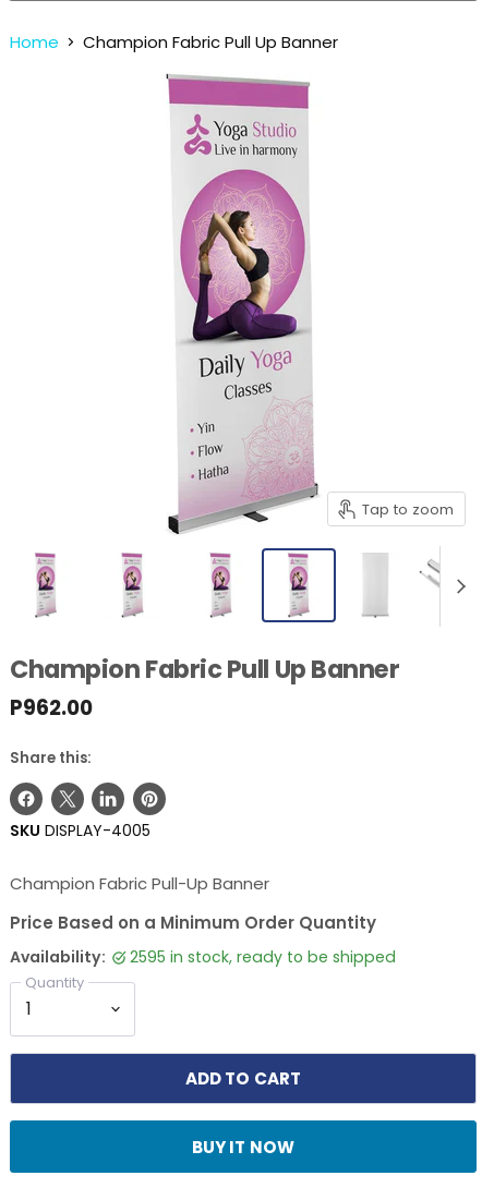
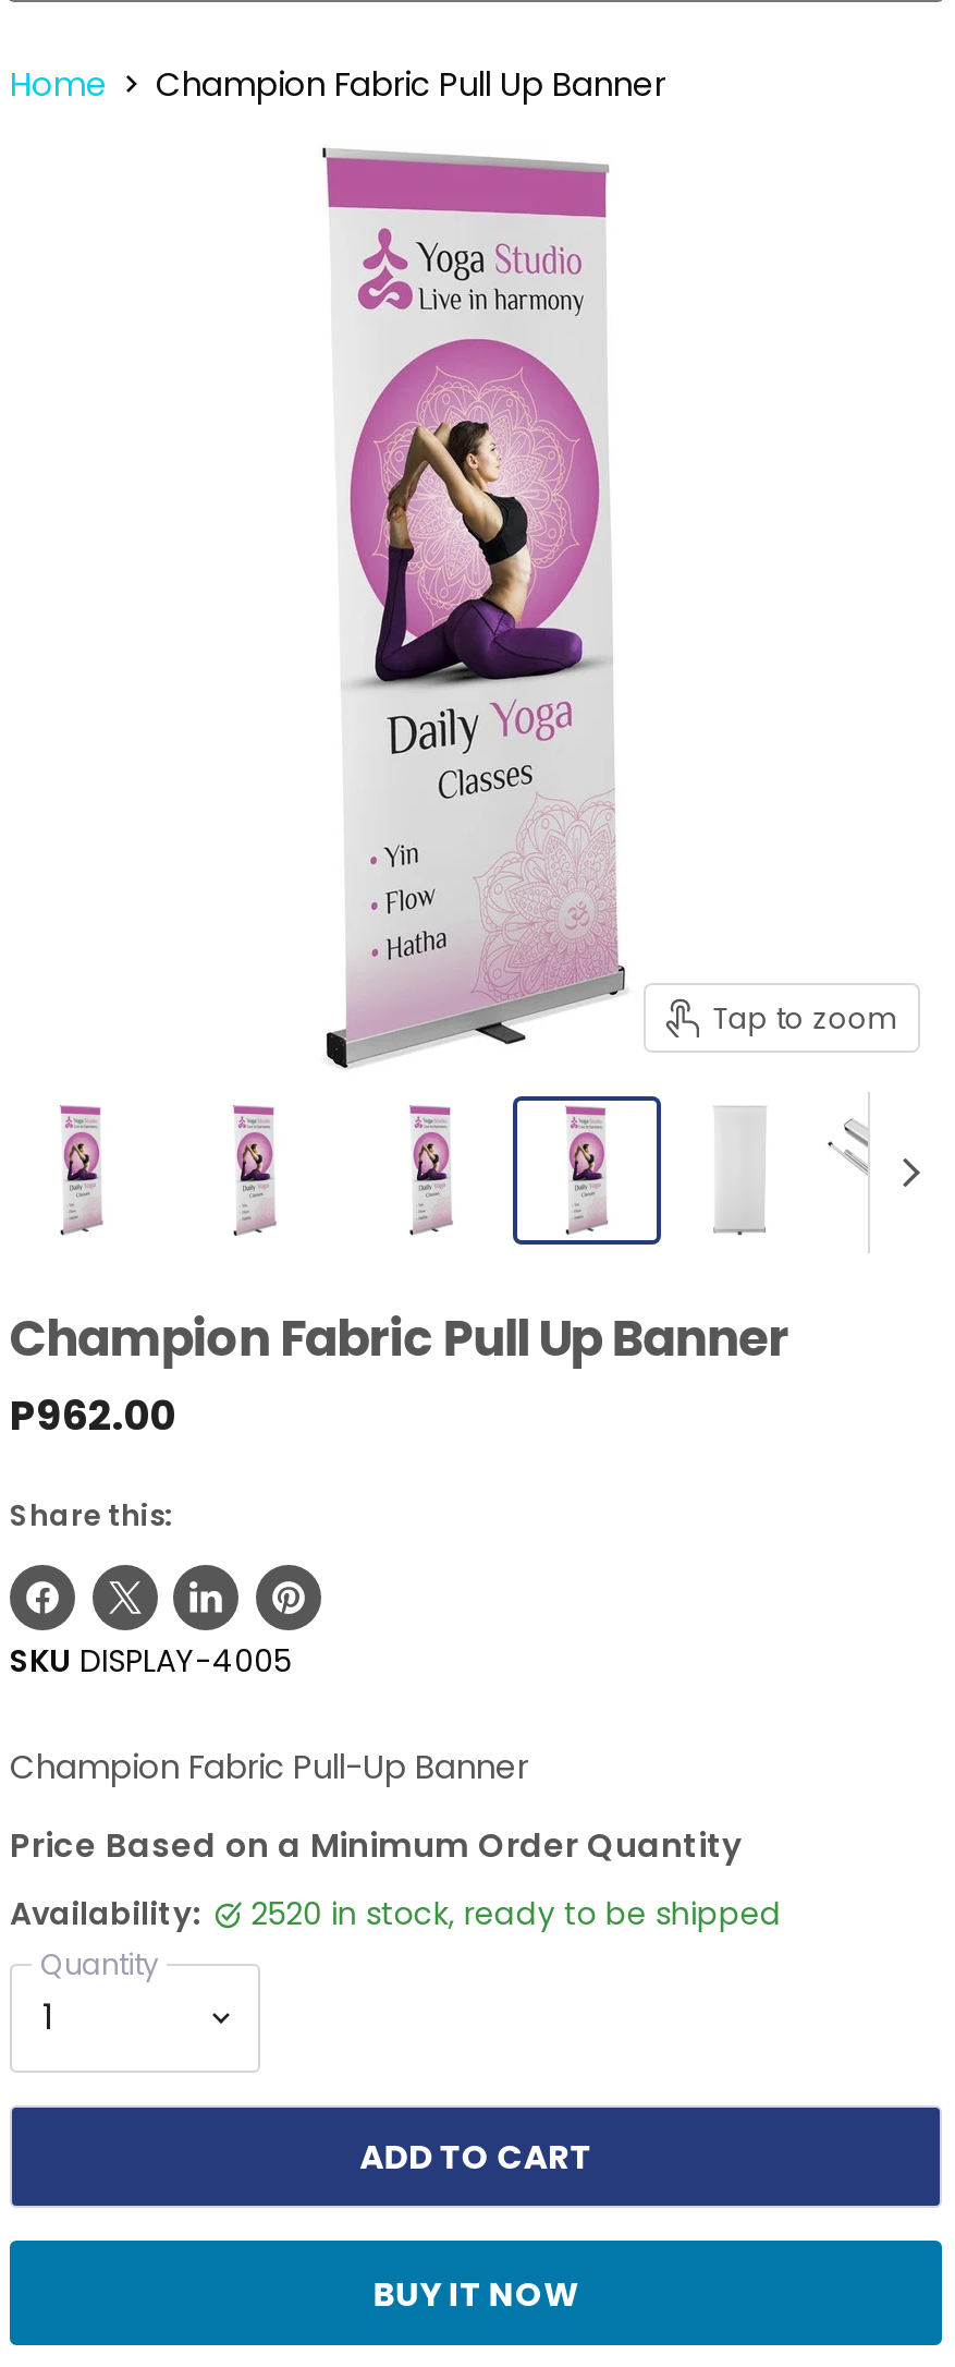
- 2595 in stock, ready to be shipped
+ 2520 in stock, ready to be shipped
